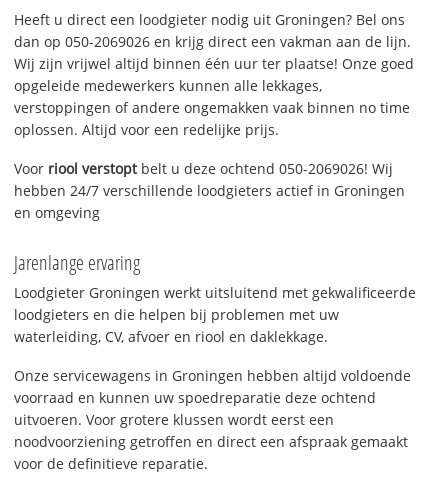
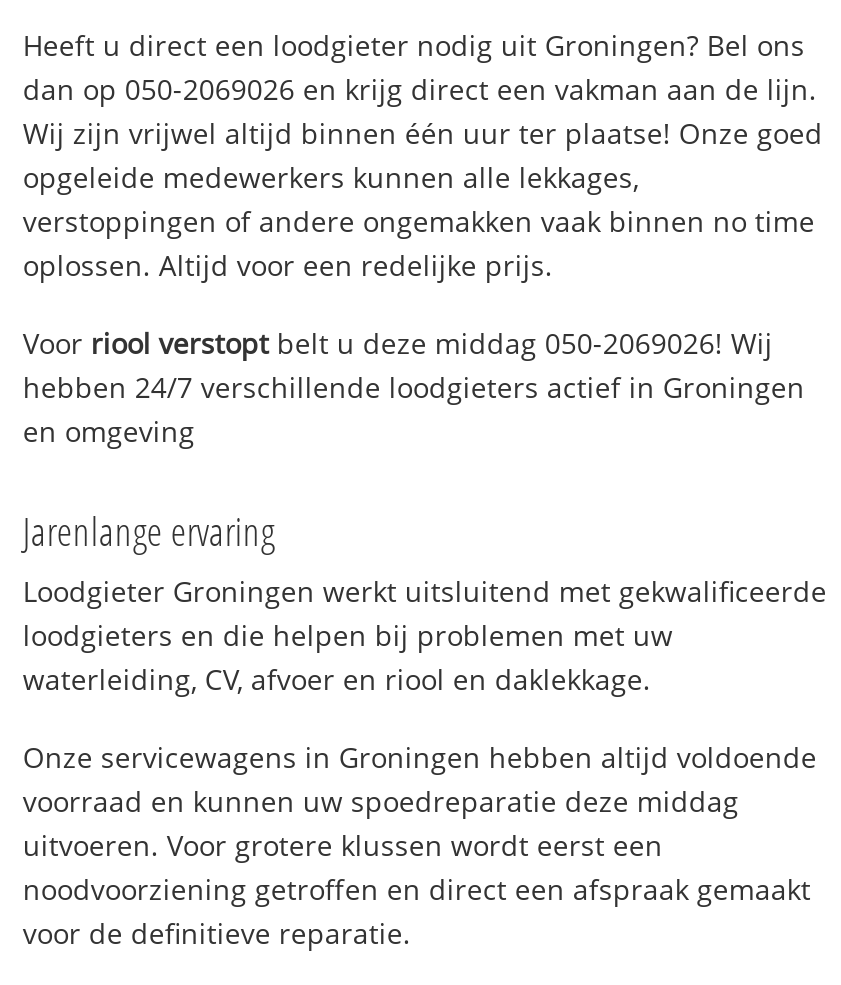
- Voor riool verstopt belt u deze ochtend 050-2069026! Wij
+ Voor riool verstopt belt u deze middag 050-2069026! Wij

- voorraad en kunnen uw spoedreparatie deze ochtend
+ voorraad en kunnen uw spoedreparatie deze middag
